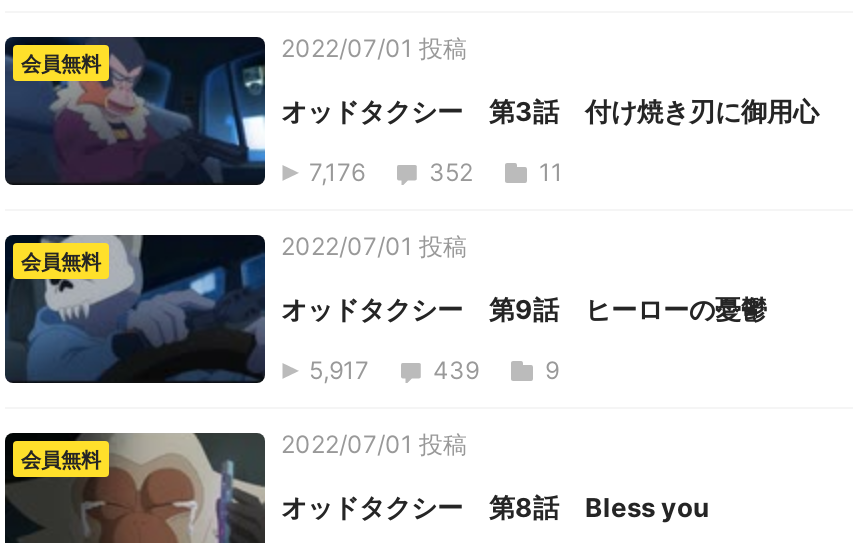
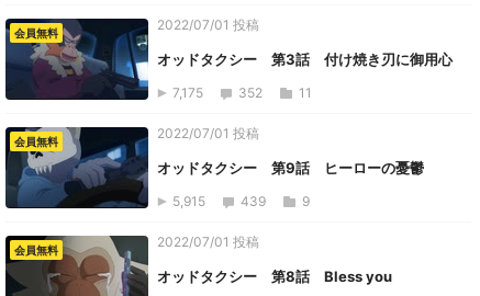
- 7,176
+ 7,175

- 5,917
+ 5,915
